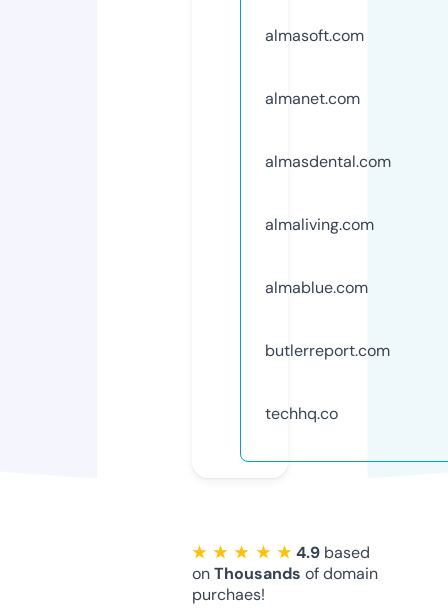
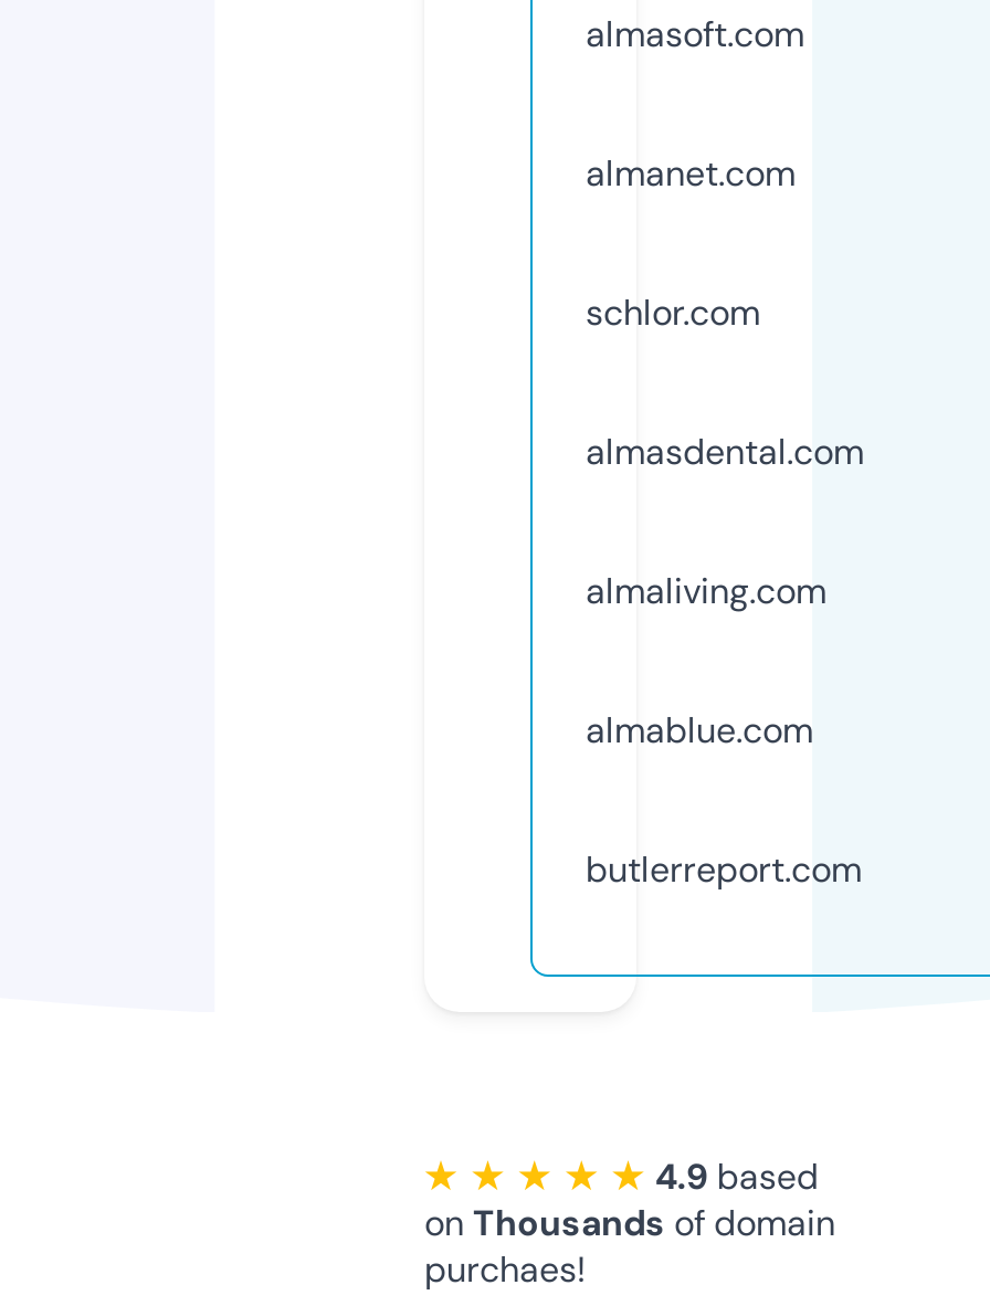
+ schlor.com

moved down: almasdental.com | almaliving.com | almablue.com | butlerreport.com

- techhq.co
